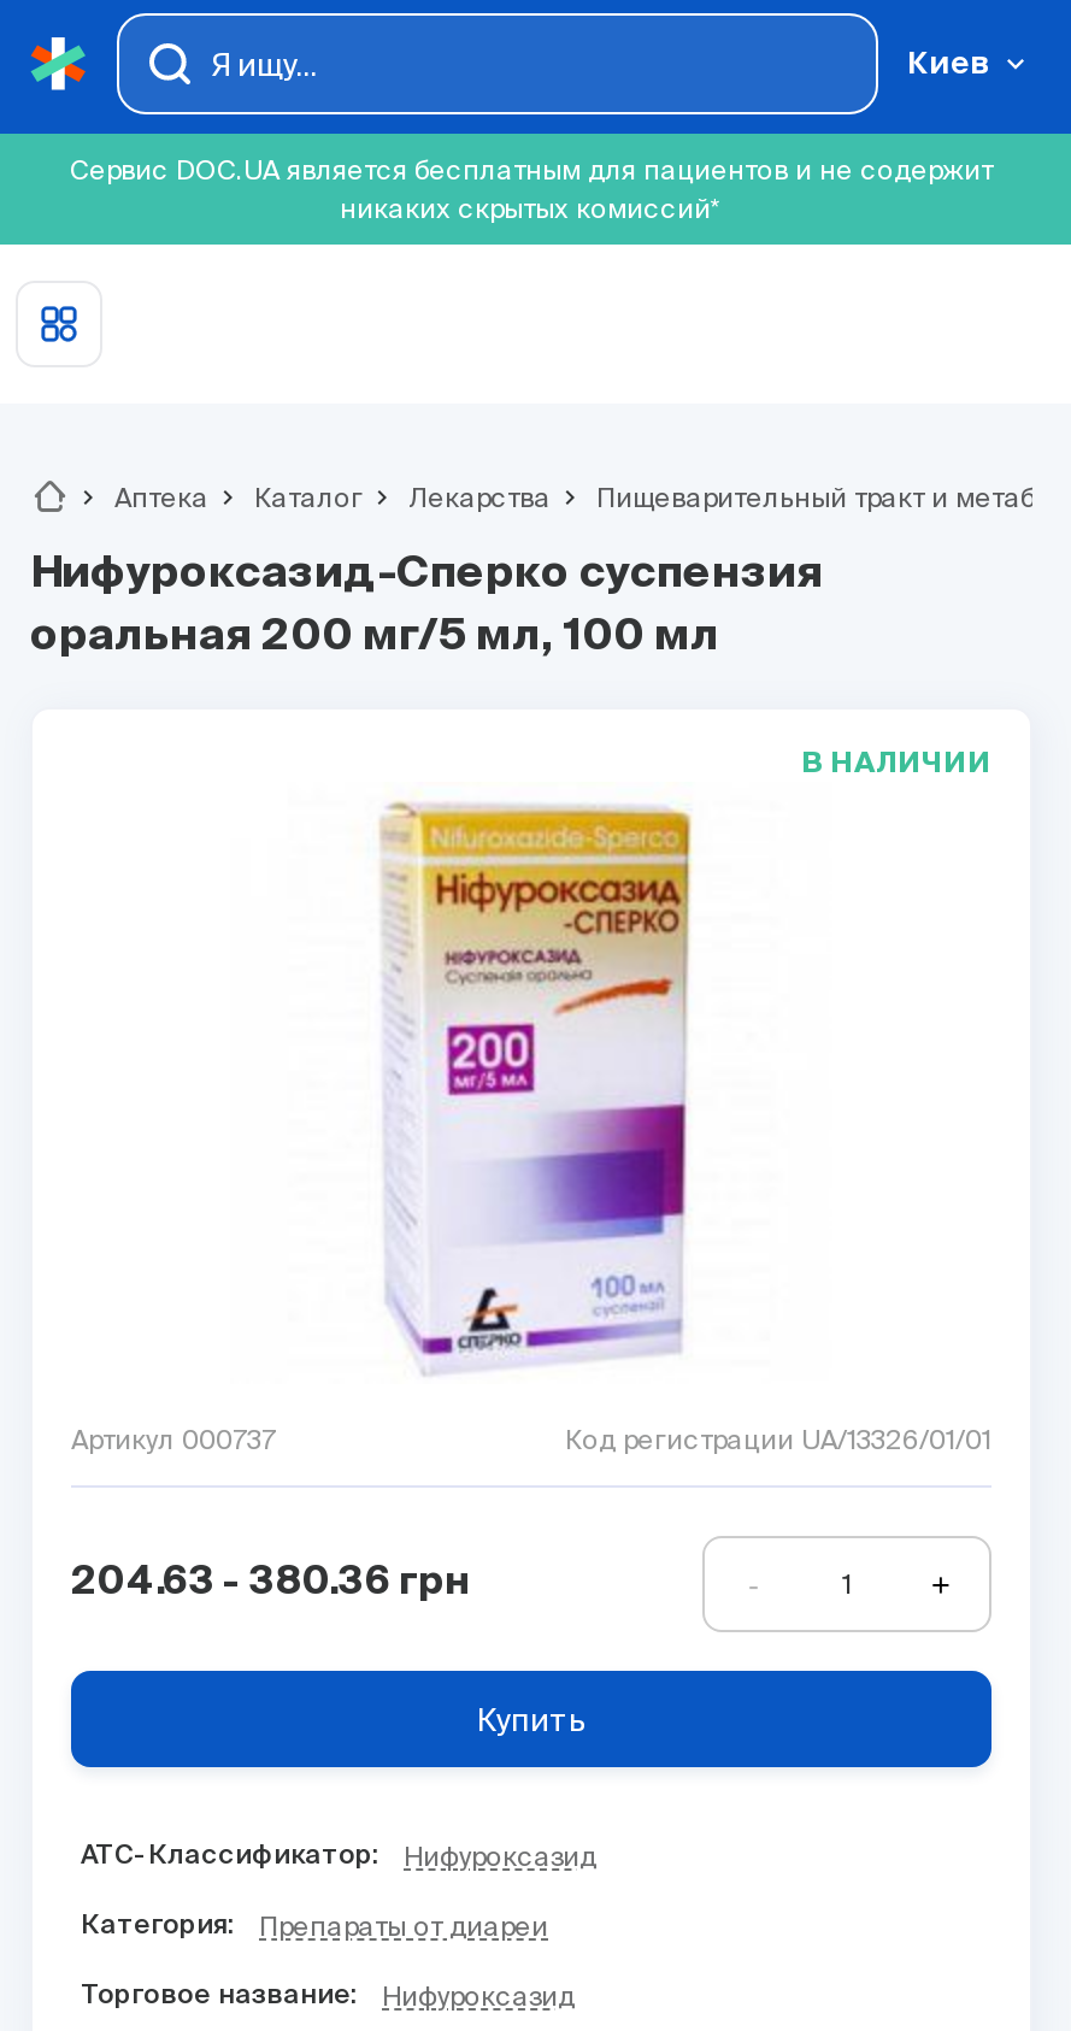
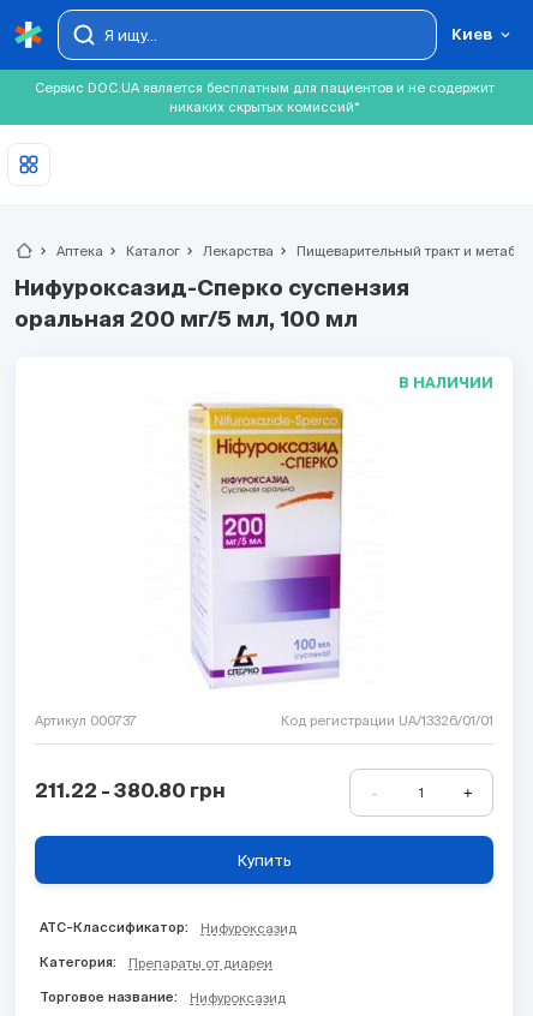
- 204.63 - 380.36 грн
+ 211.22 - 380.80 грн
